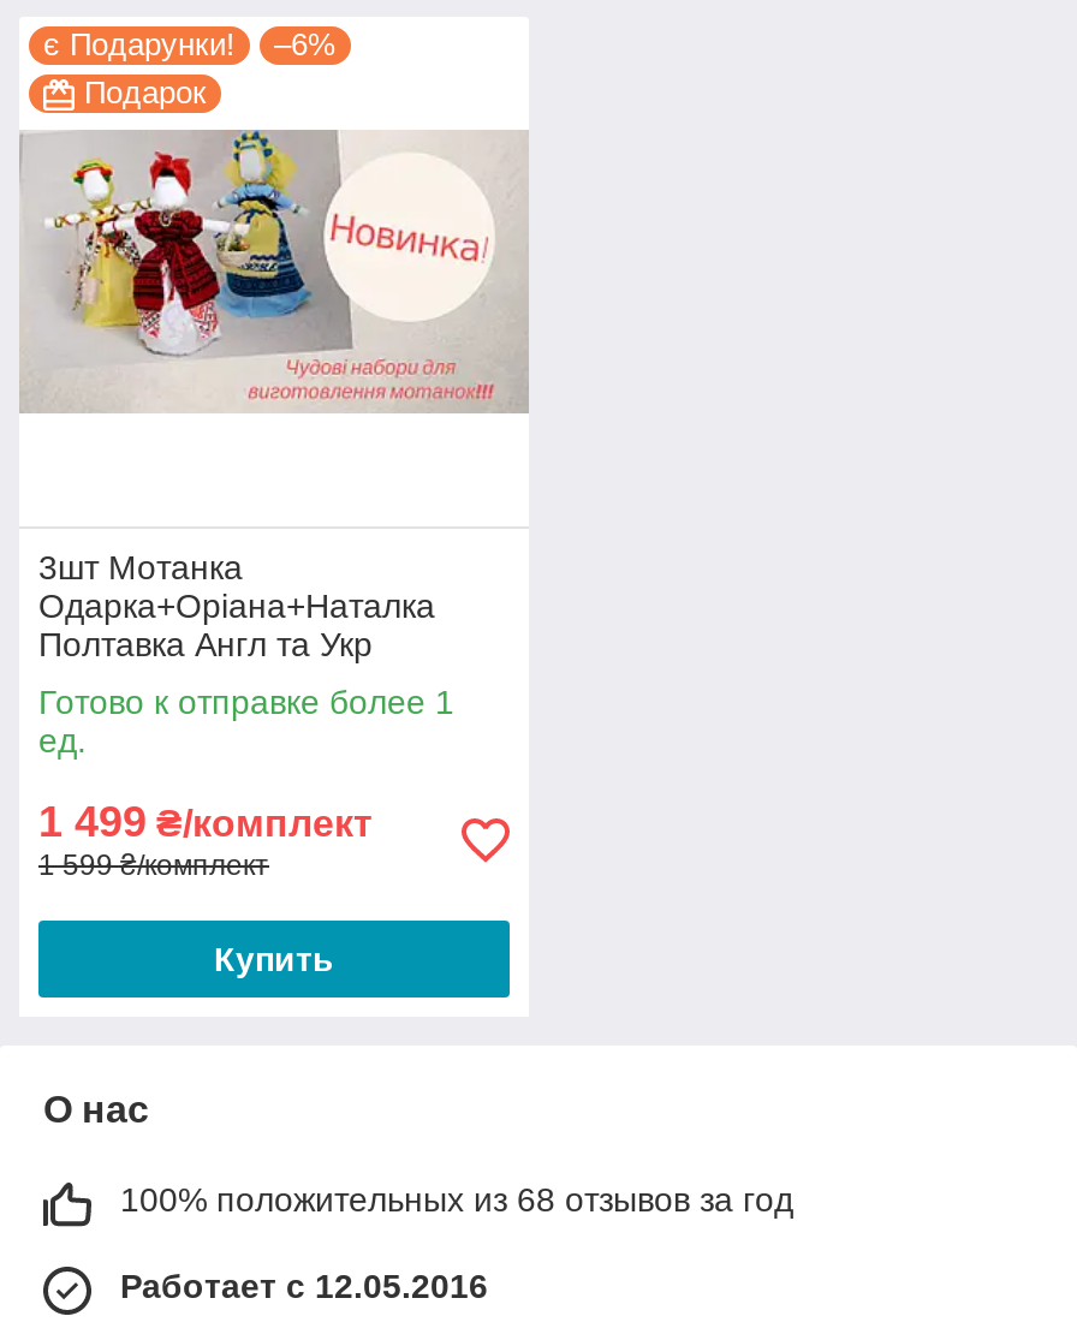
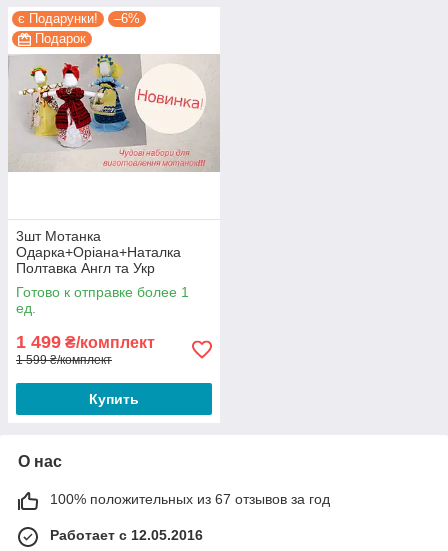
- 100% положительных из 68 отзывов за год
+ 100% положительных из 67 отзывов за год
